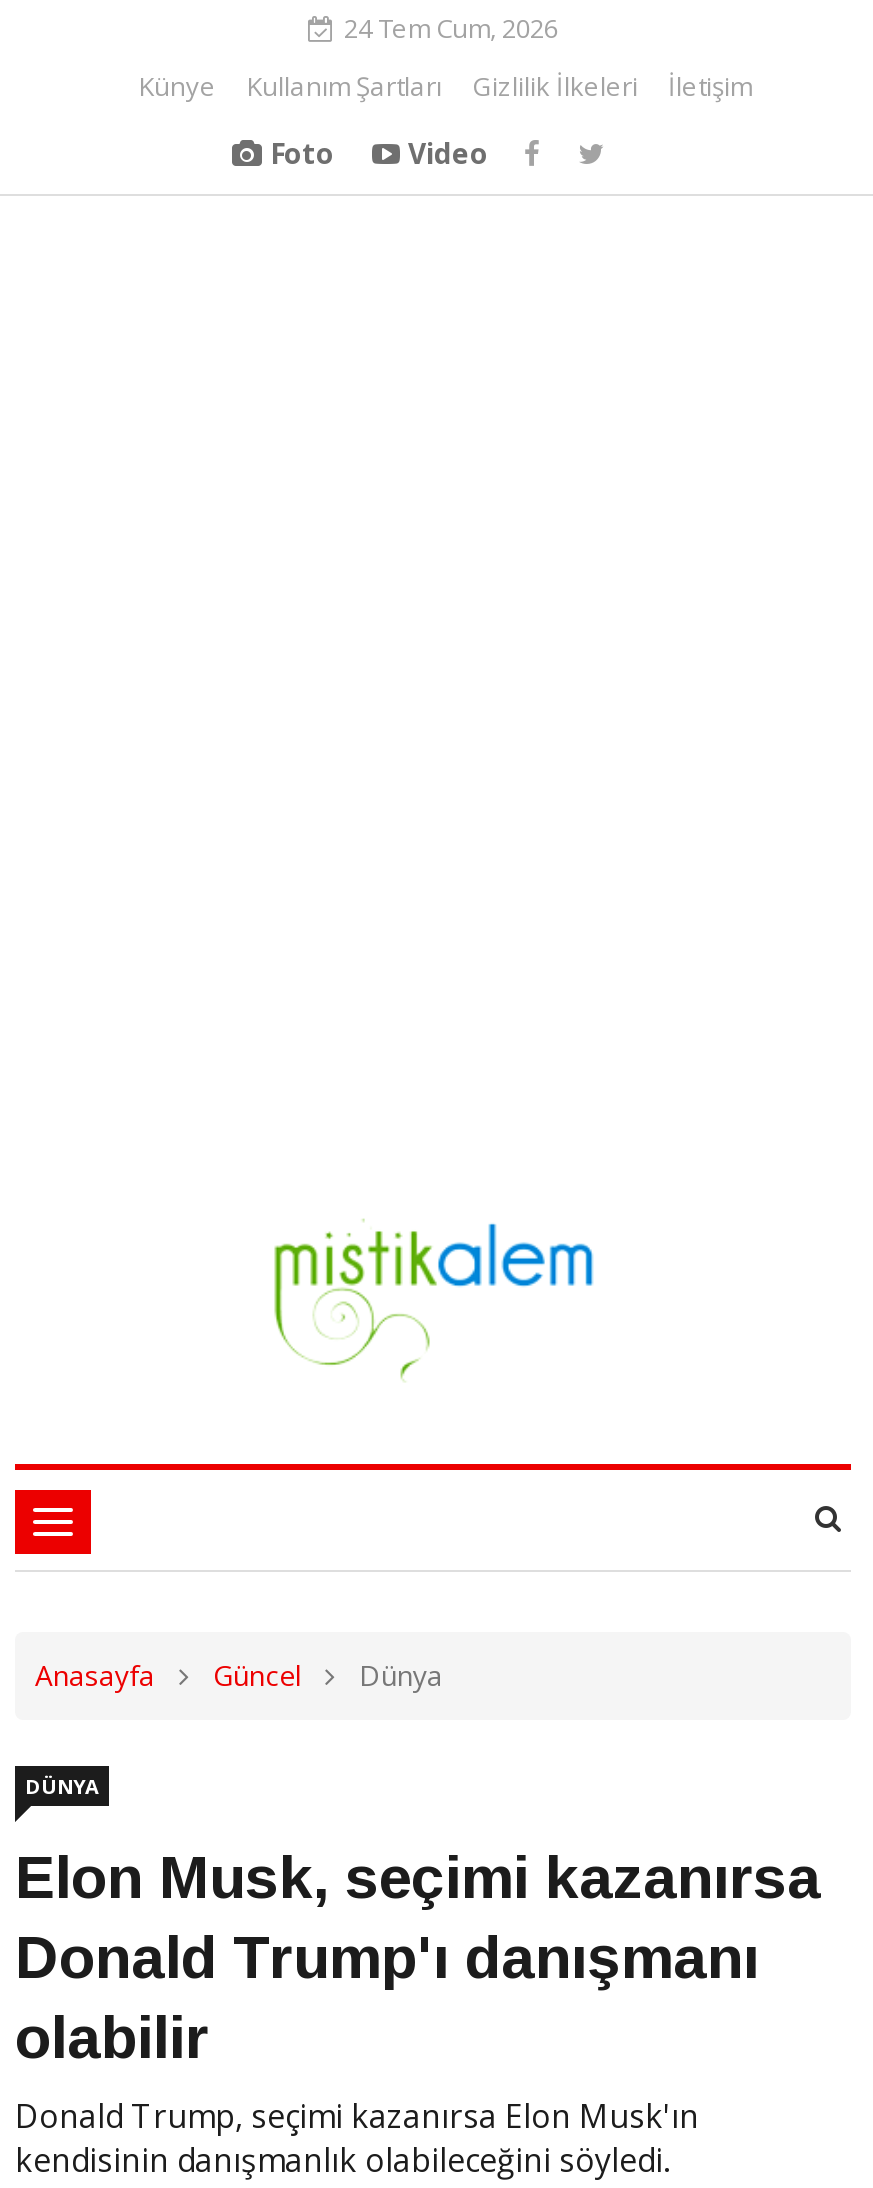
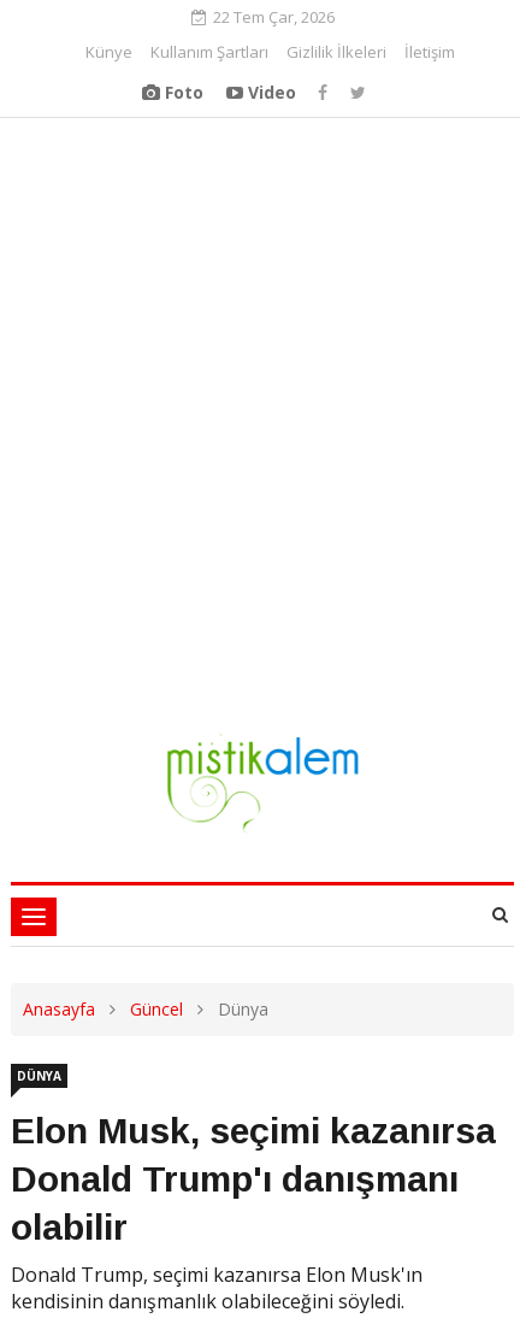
- 24 Tem Cum, 2026
+ 22 Tem Çar, 2026
